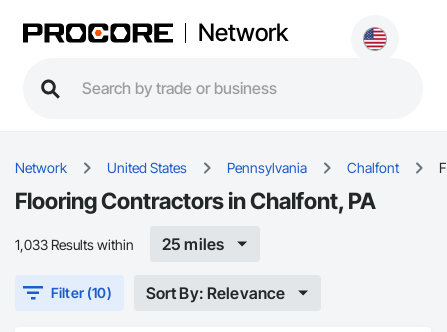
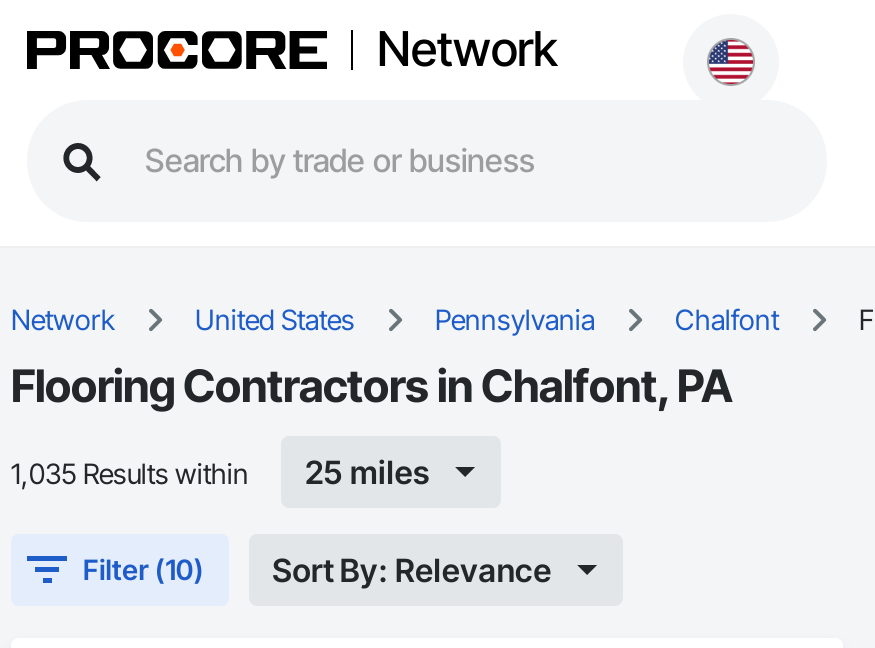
- 1,033 Results within
+ 1,035 Results within
